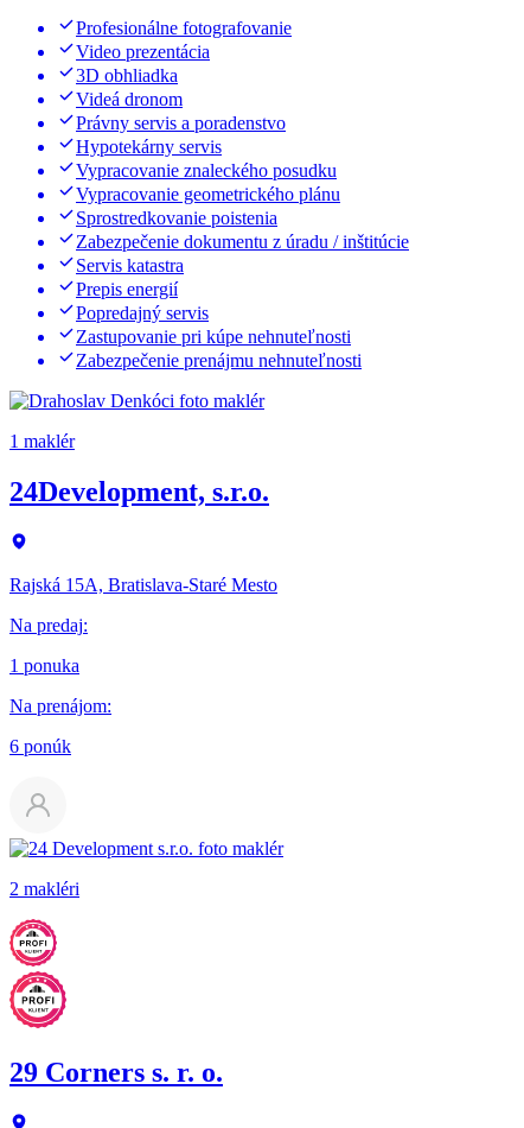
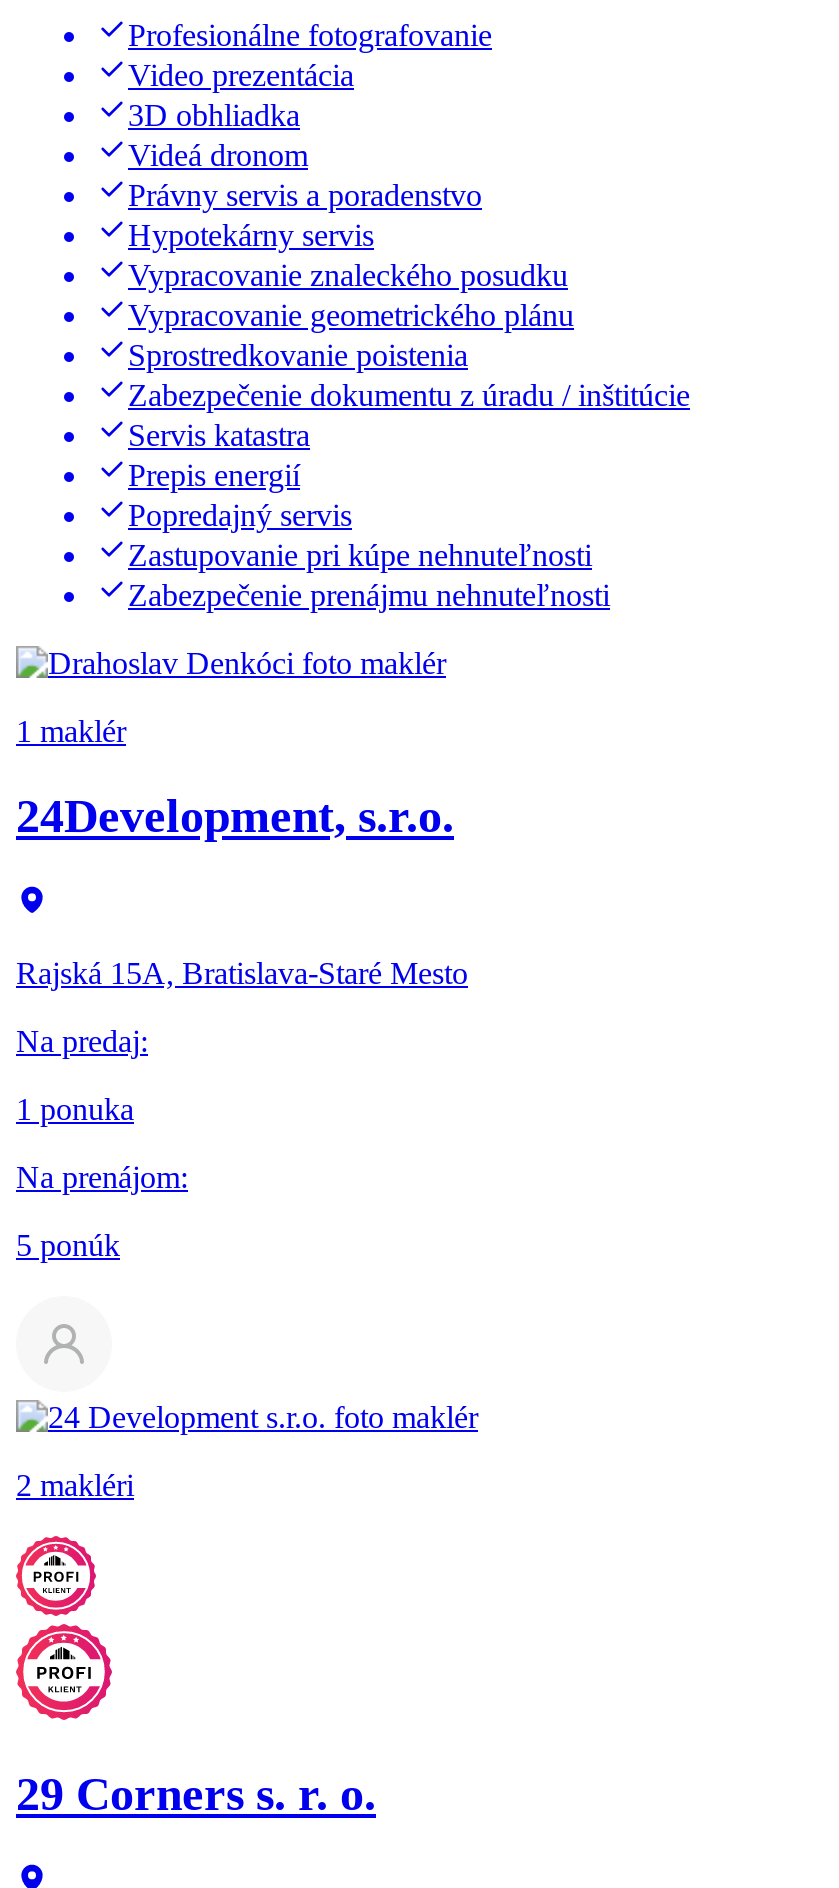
- 6 ponúk
+ 5 ponúk
